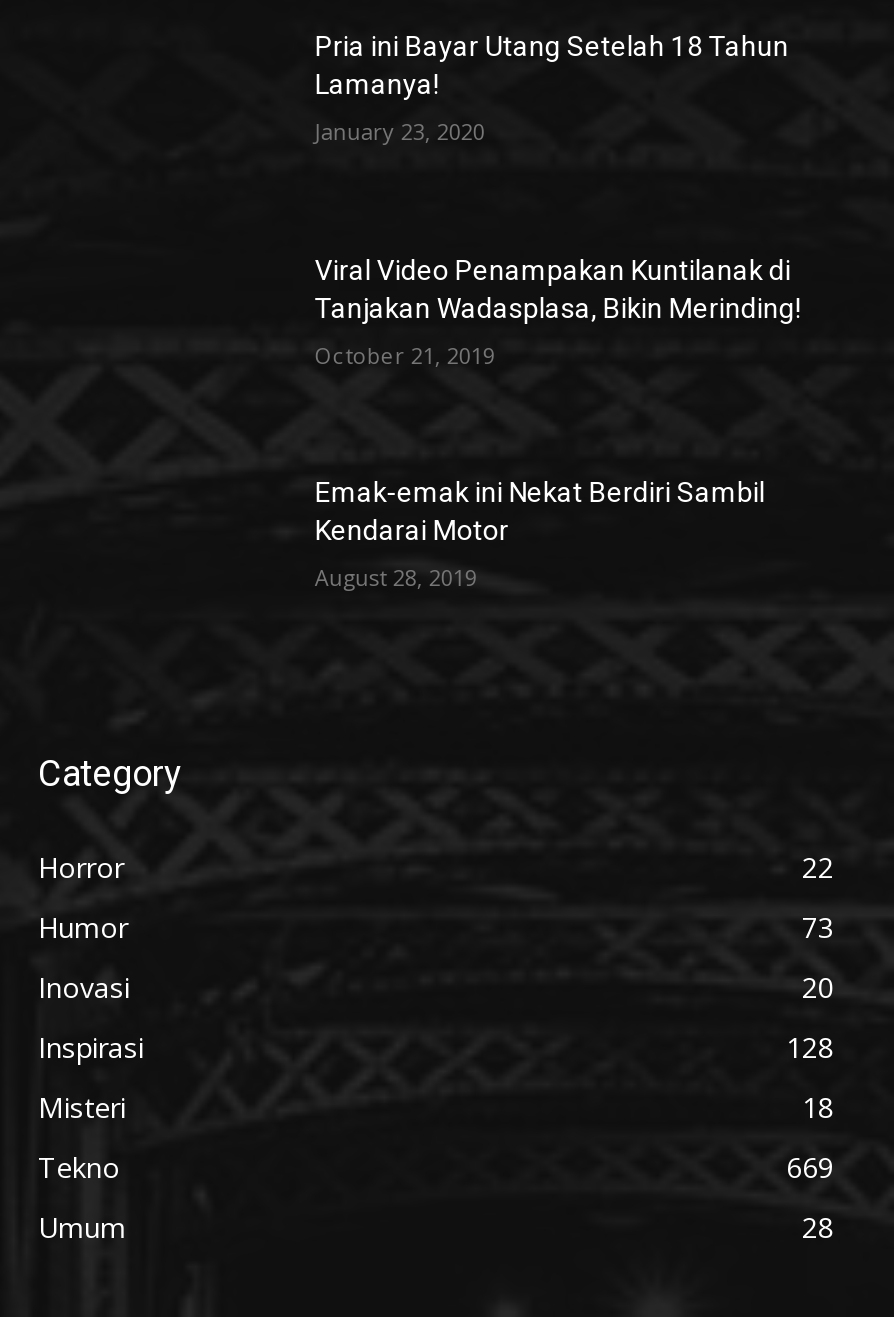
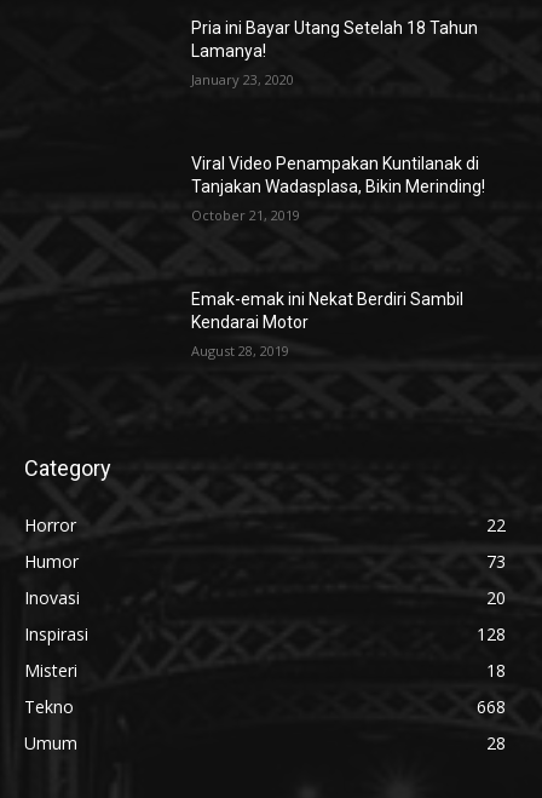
- 669
+ 668
